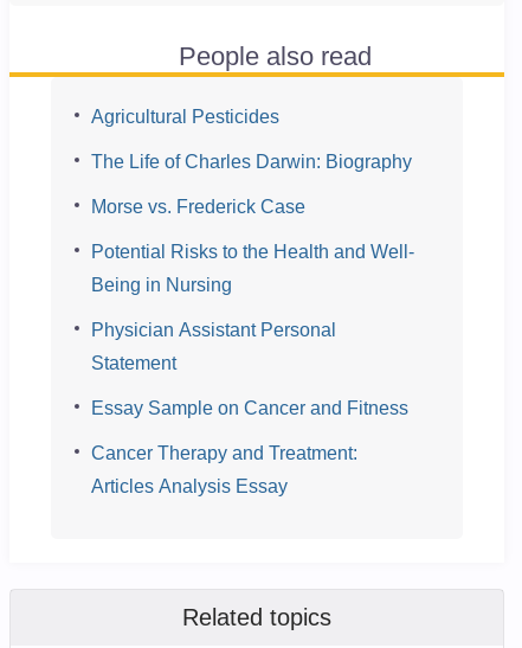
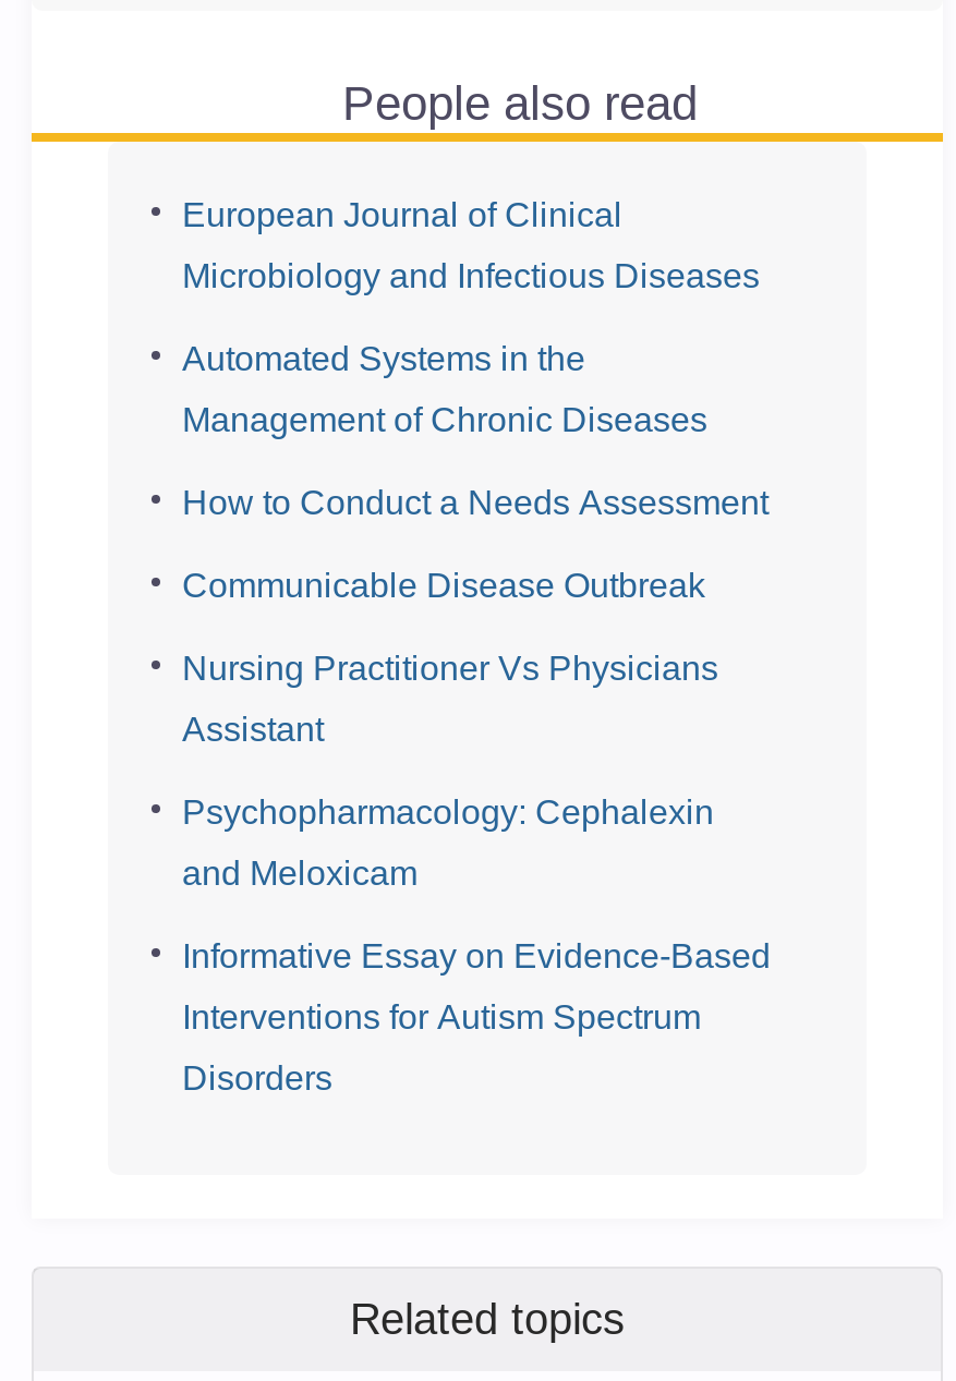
- Agricultural Pesticides
- The Life of Charles Darwin: Biography
- Morse vs. Frederick Case
- Potential Risks to the Health and Well-
- Being in Nursing
- Physician Assistant Personal
- Statement
- Essay Sample on Cancer and Fitness
- Cancer Therapy and Treatment:
- Articles Analysis Essay
+ European Journal of Clinical
+ Microbiology and Infectious Diseases
+ Automated Systems in the
+ Management of Chronic Diseases
+ How to Conduct a Needs Assessment
+ Communicable Disease Outbreak
+ Nursing Practitioner Vs Physicians
+ Assistant
+ Psychopharmacology: Cephalexin
+ and Meloxicam
+ Informative Essay on Evidence-Based
+ Interventions for Autism Spectrum
+ Disorders
